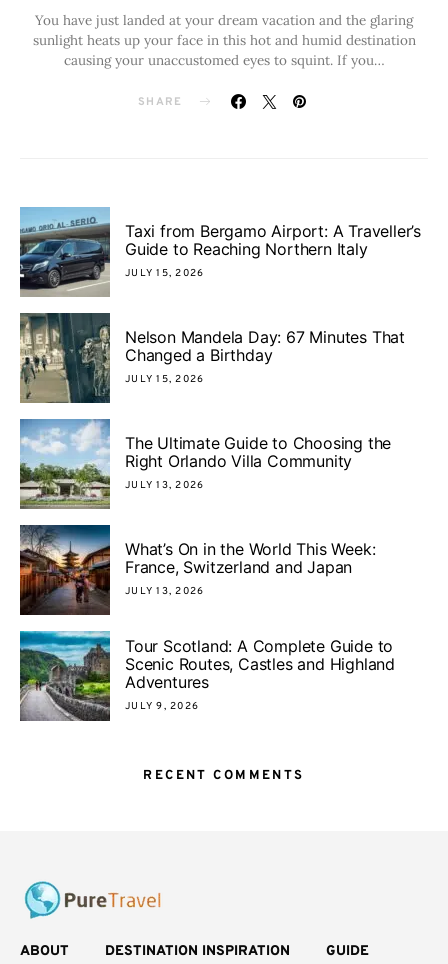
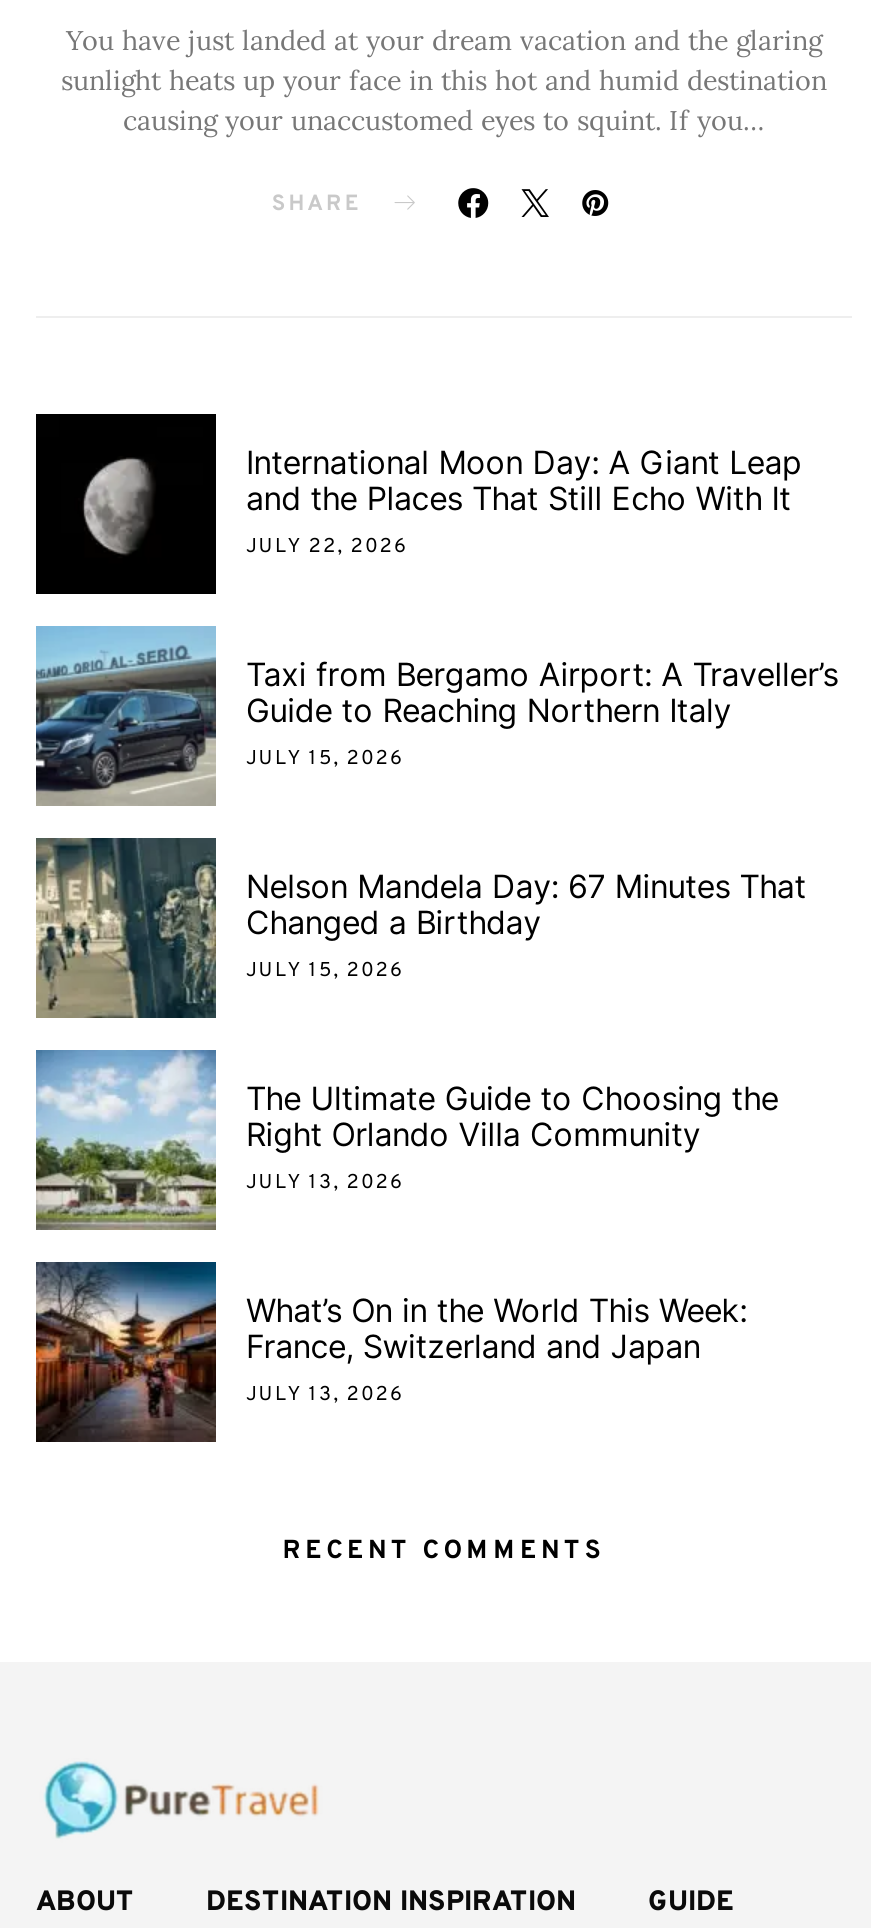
+ [image]
+ International Moon Day: A Giant Leap
+ and the Places That Still Echo With It
+ JULY 22, 2026

moved down: [image] | Taxi from Bergamo Airport: A Traveller’s | Guide to Reaching Northern Italy | ... | France, Switzerland and Japan | JULY 13, 2026

- [image]
- Tour Scotland: A Complete Guide to
- Scenic Routes, Castles and Highland
- Adventures
- JULY 9, 2026
